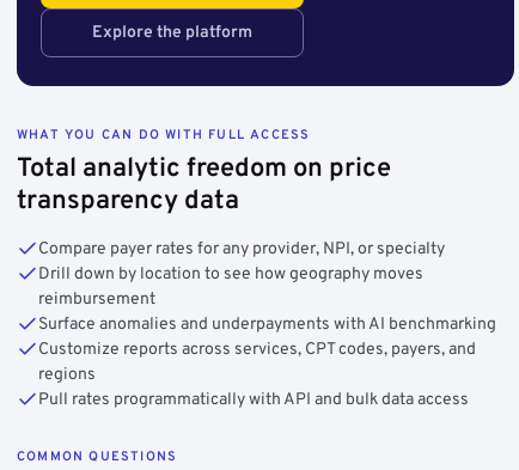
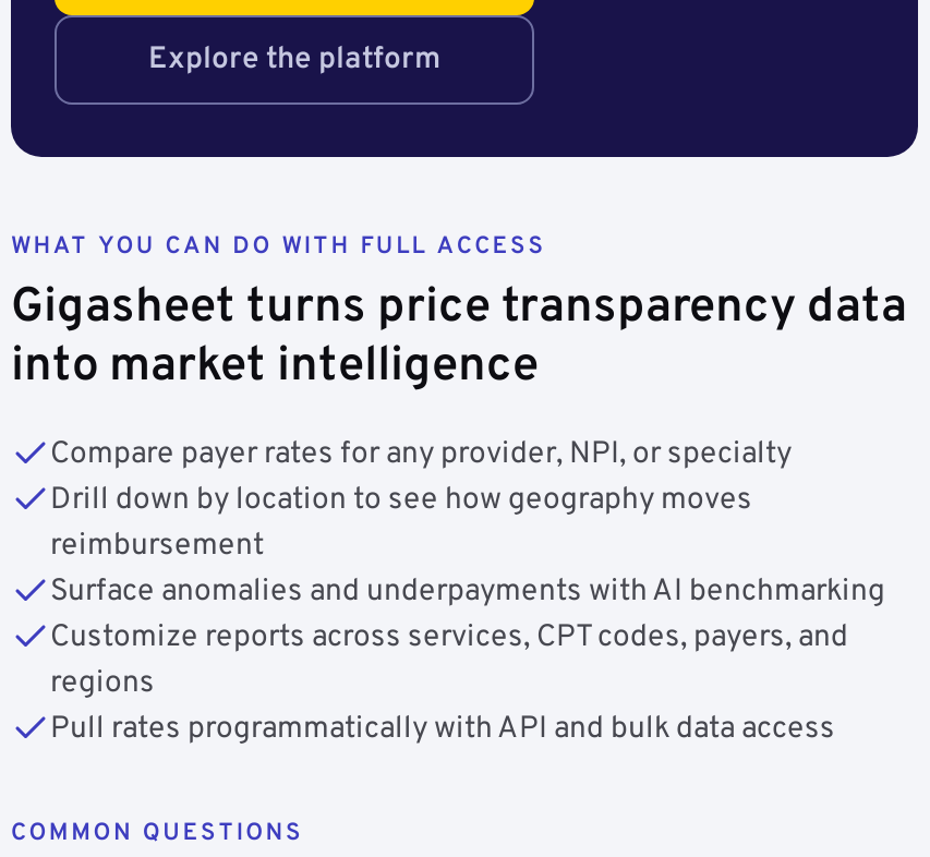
- Total analytic freedom on price
- transparency data
+ Gigasheet turns price transparency data
+ into market intelligence
